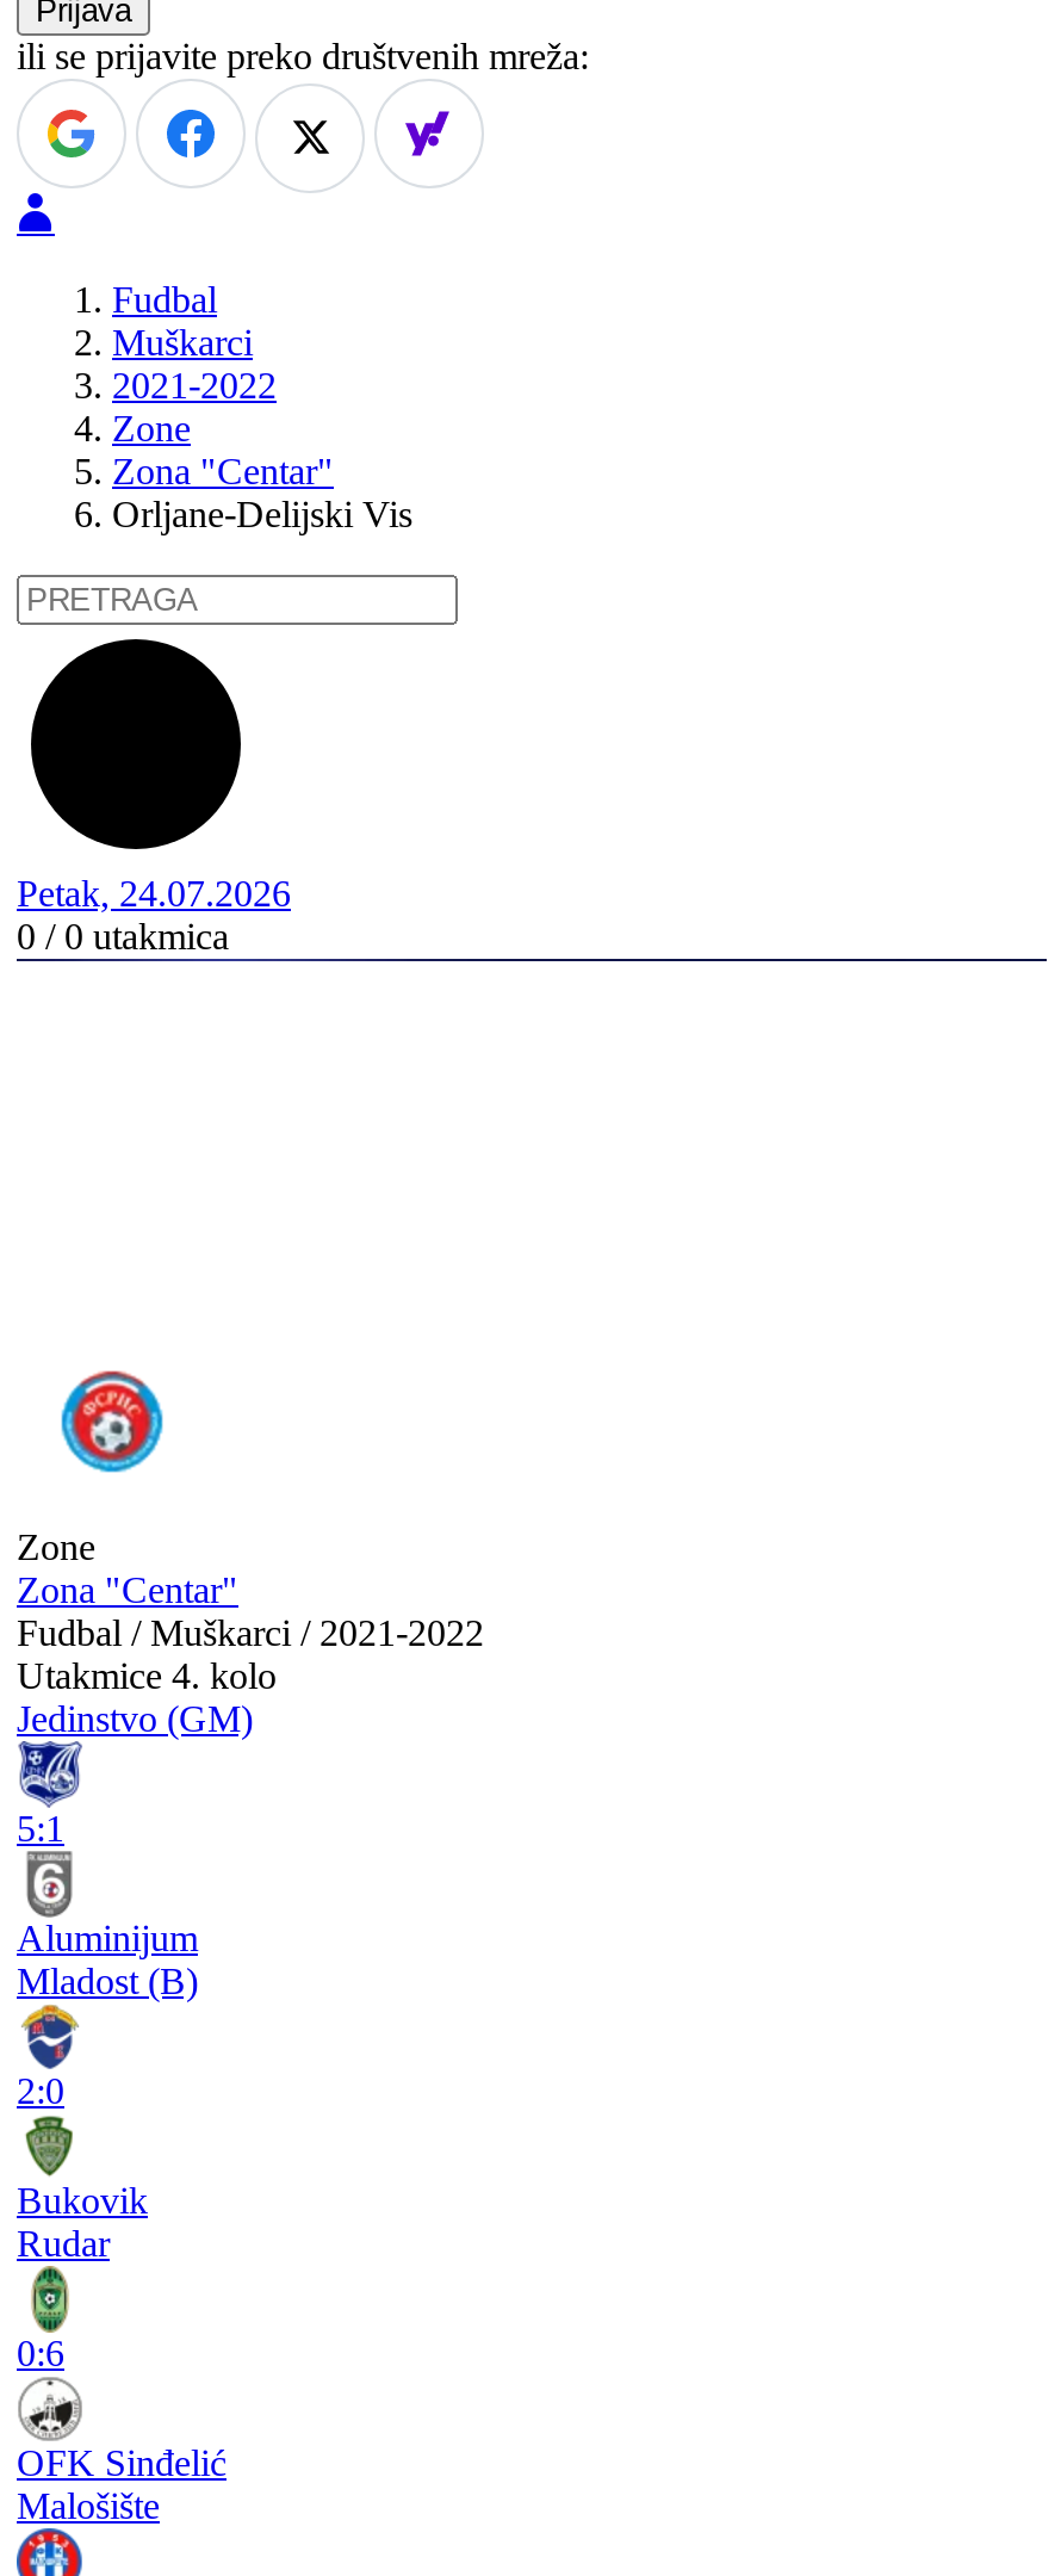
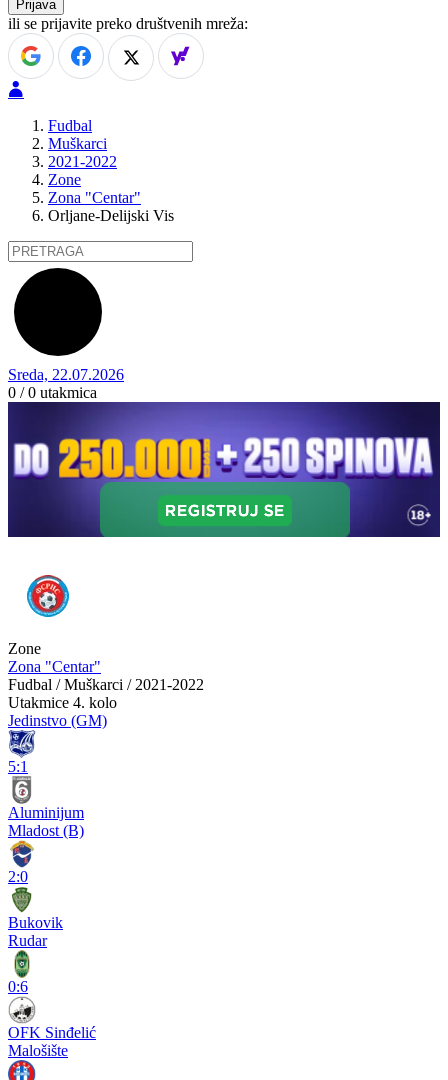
- Petak, 24.07.2026
+ Sreda, 22.07.2026

+ [image]
